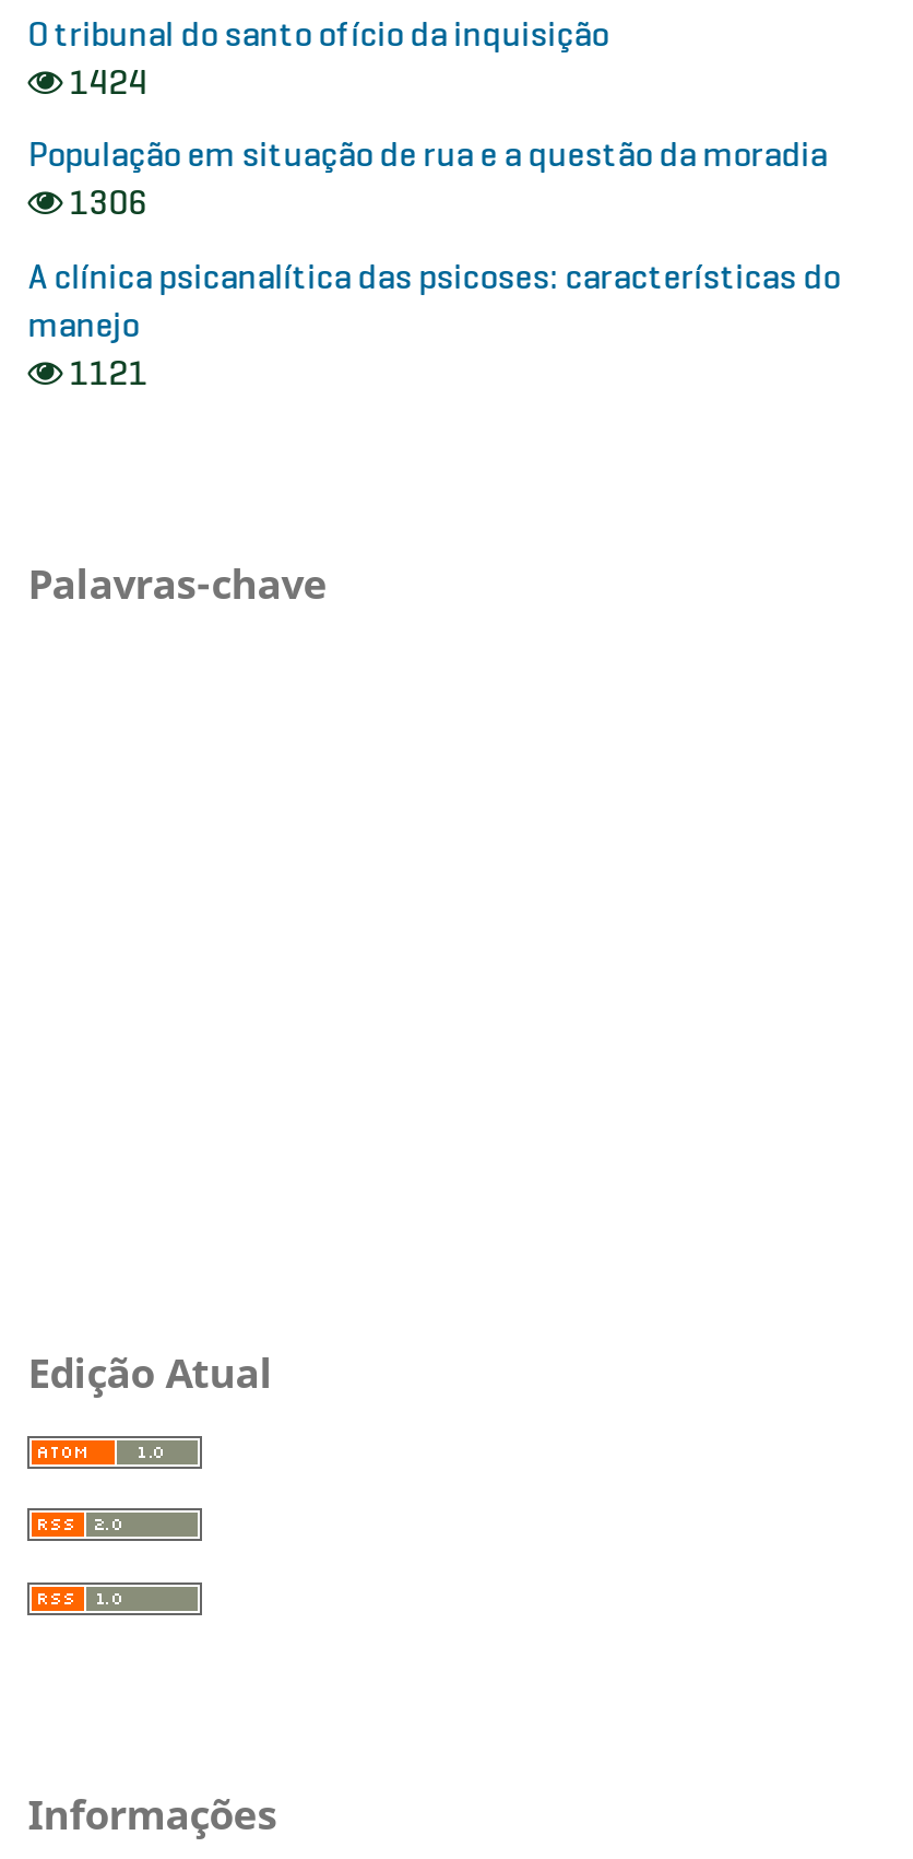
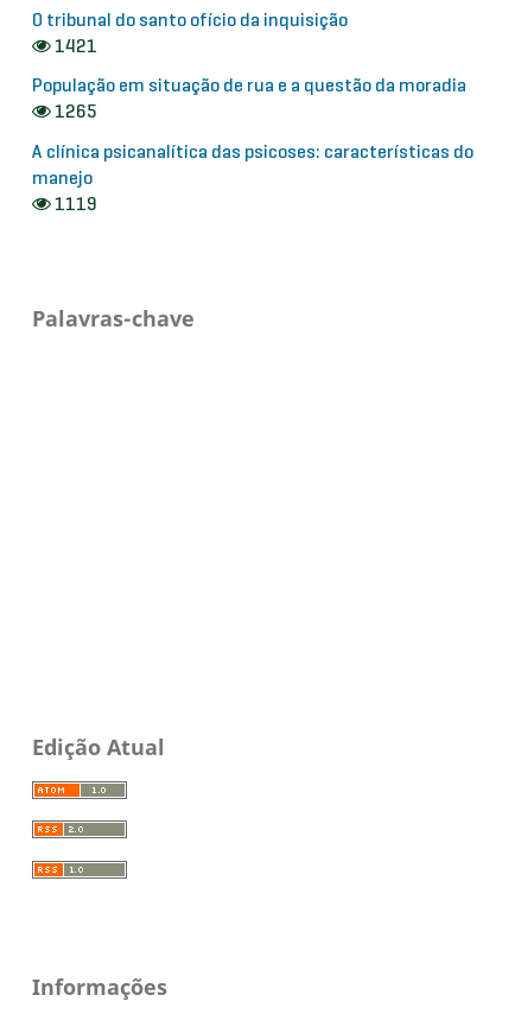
- 1424
+ 1421

- 1306
+ 1265

- 1121
+ 1119
